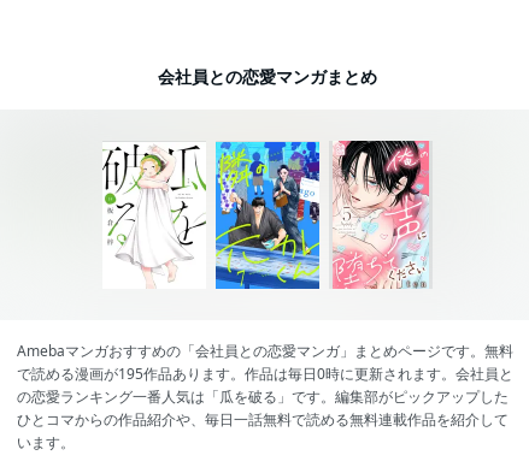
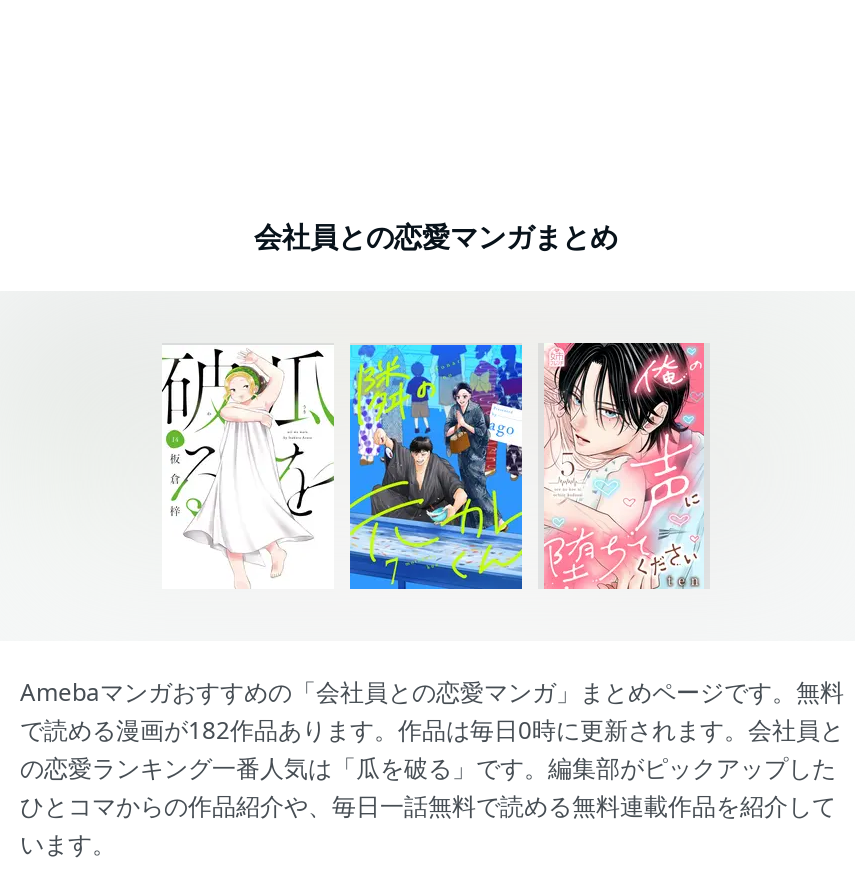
- で読める漫画が195作品あります。作品は毎日0時に更新されます。会社員と
+ で読める漫画が182作品あります。作品は毎日0時に更新されます。会社員と
